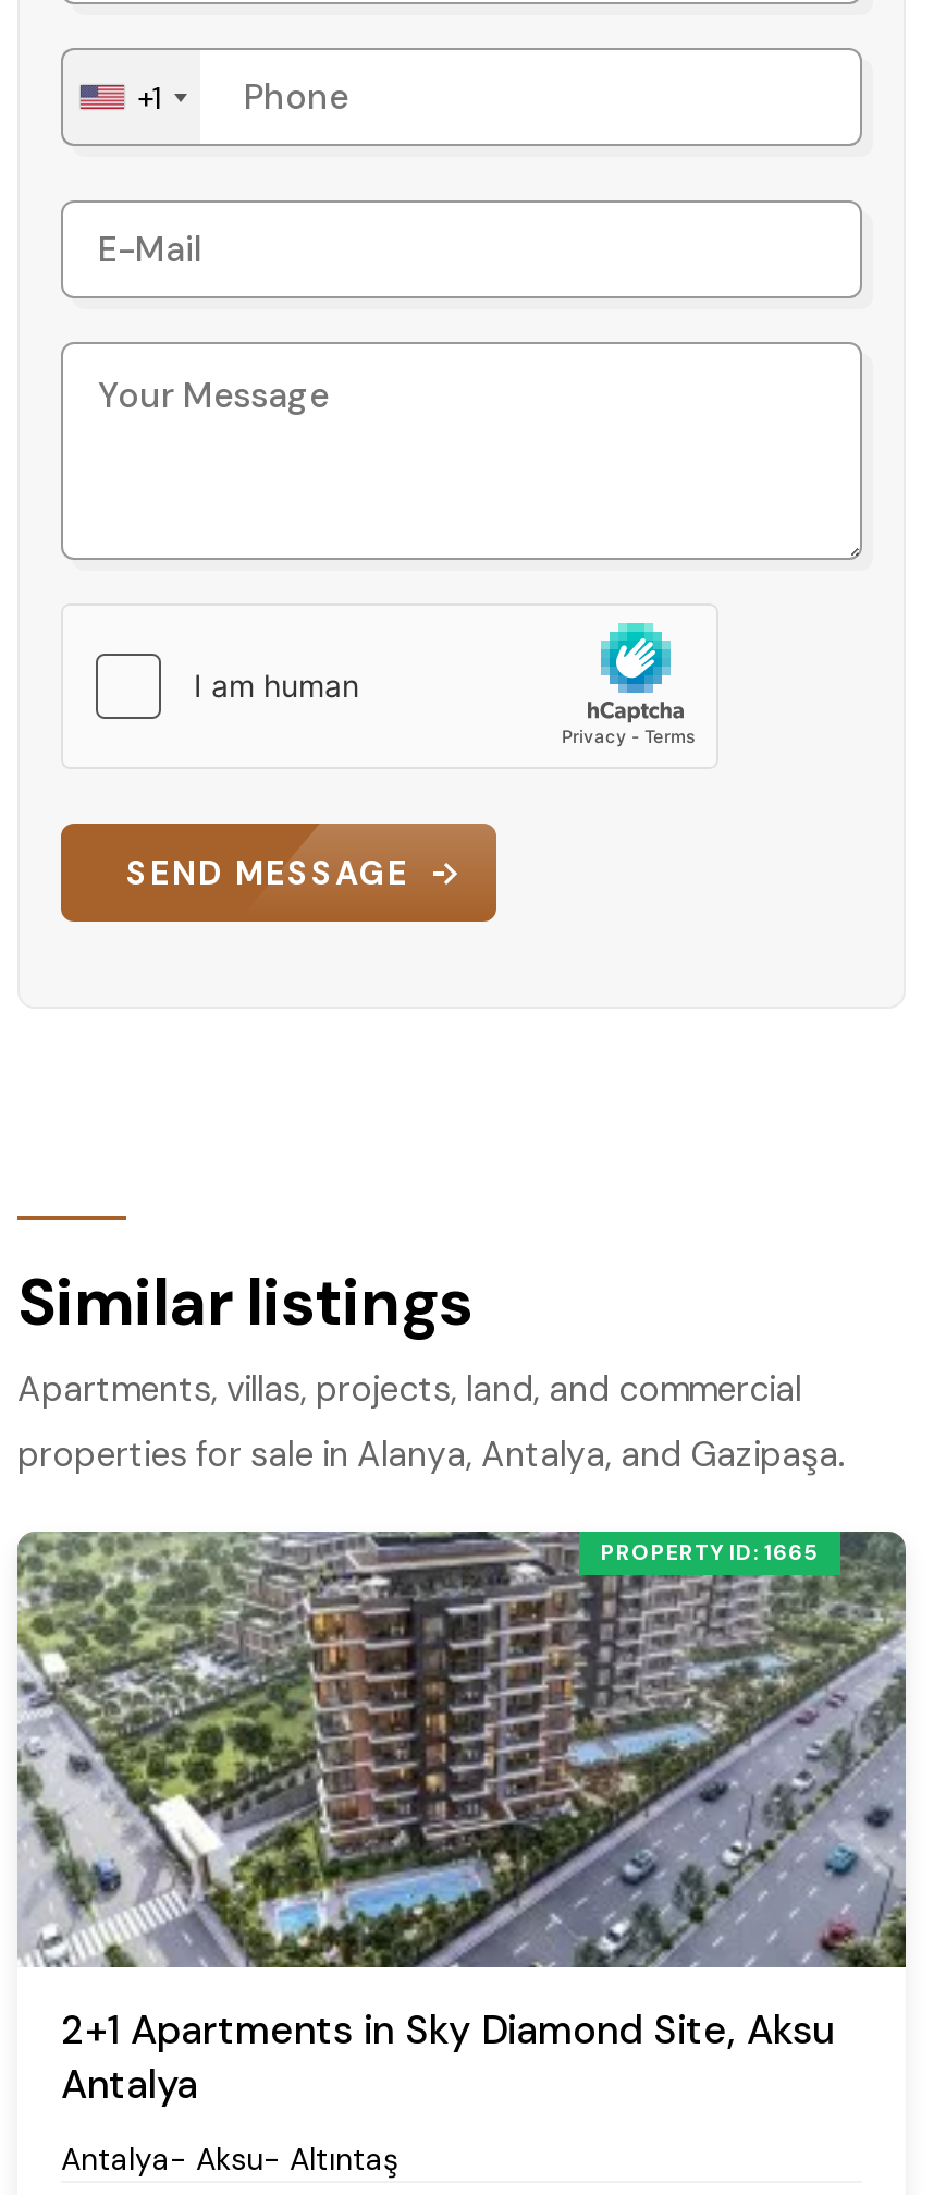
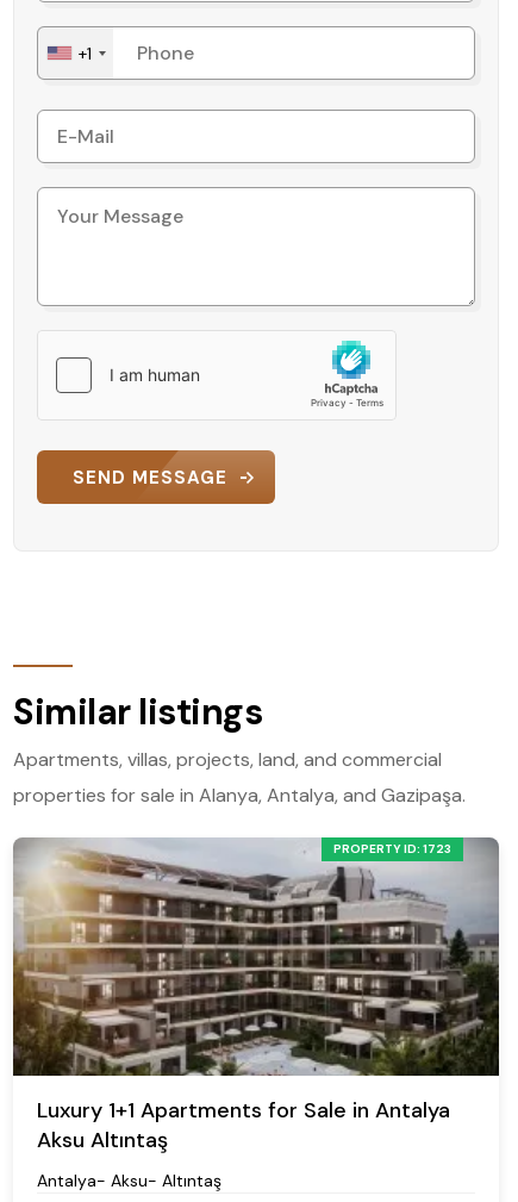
- [image]
- PROPERTY ID: 1665
+ [image]
+ PROPERTY ID: 1723

- 2+1 Apartments in Sky Diamond Site, Aksu
- Antalya
+ Luxury 1+1 Apartments for Sale in Antalya
+ Aksu Altıntaş
